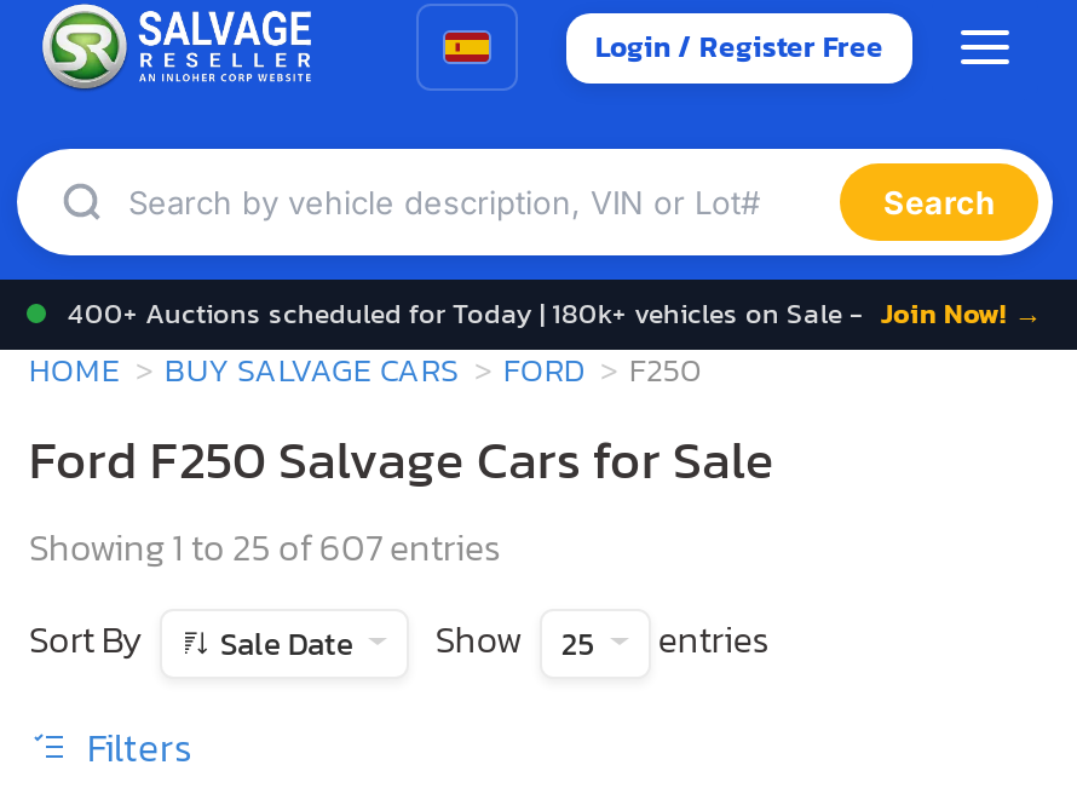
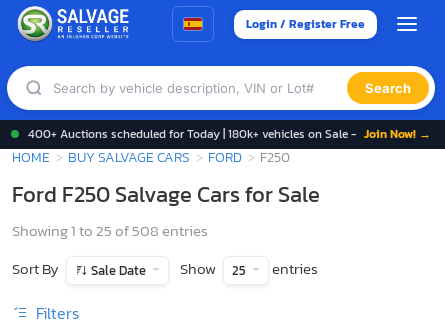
- Showing 1 to 25 of 607 entries
+ Showing 1 to 25 of 508 entries
